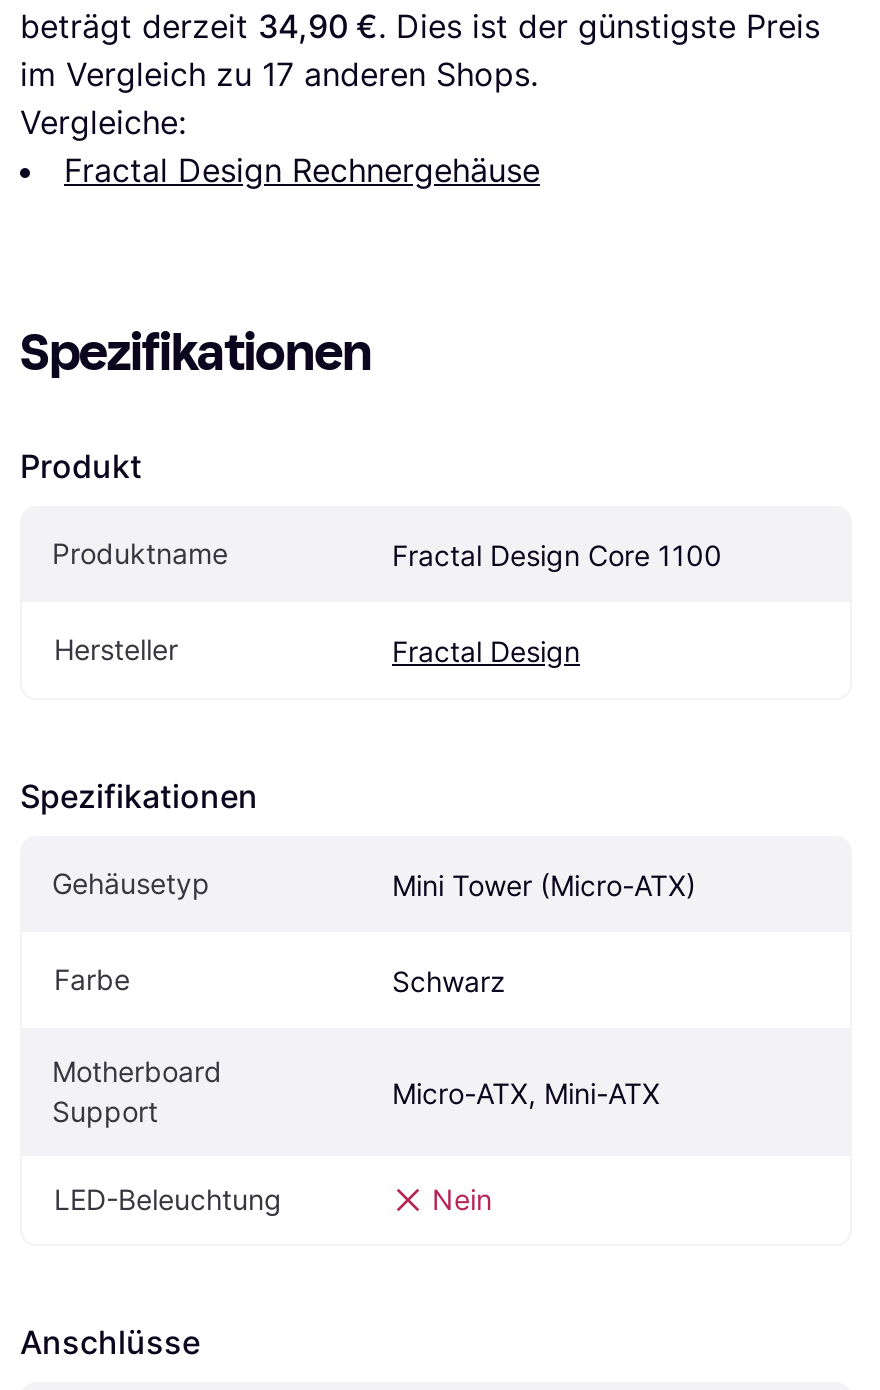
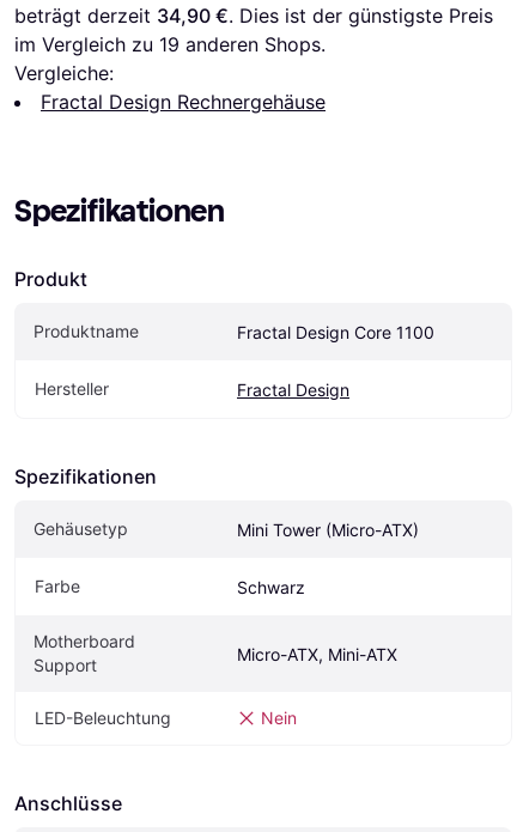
- im Vergleich zu 17 anderen Shops.
+ im Vergleich zu 19 anderen Shops.
